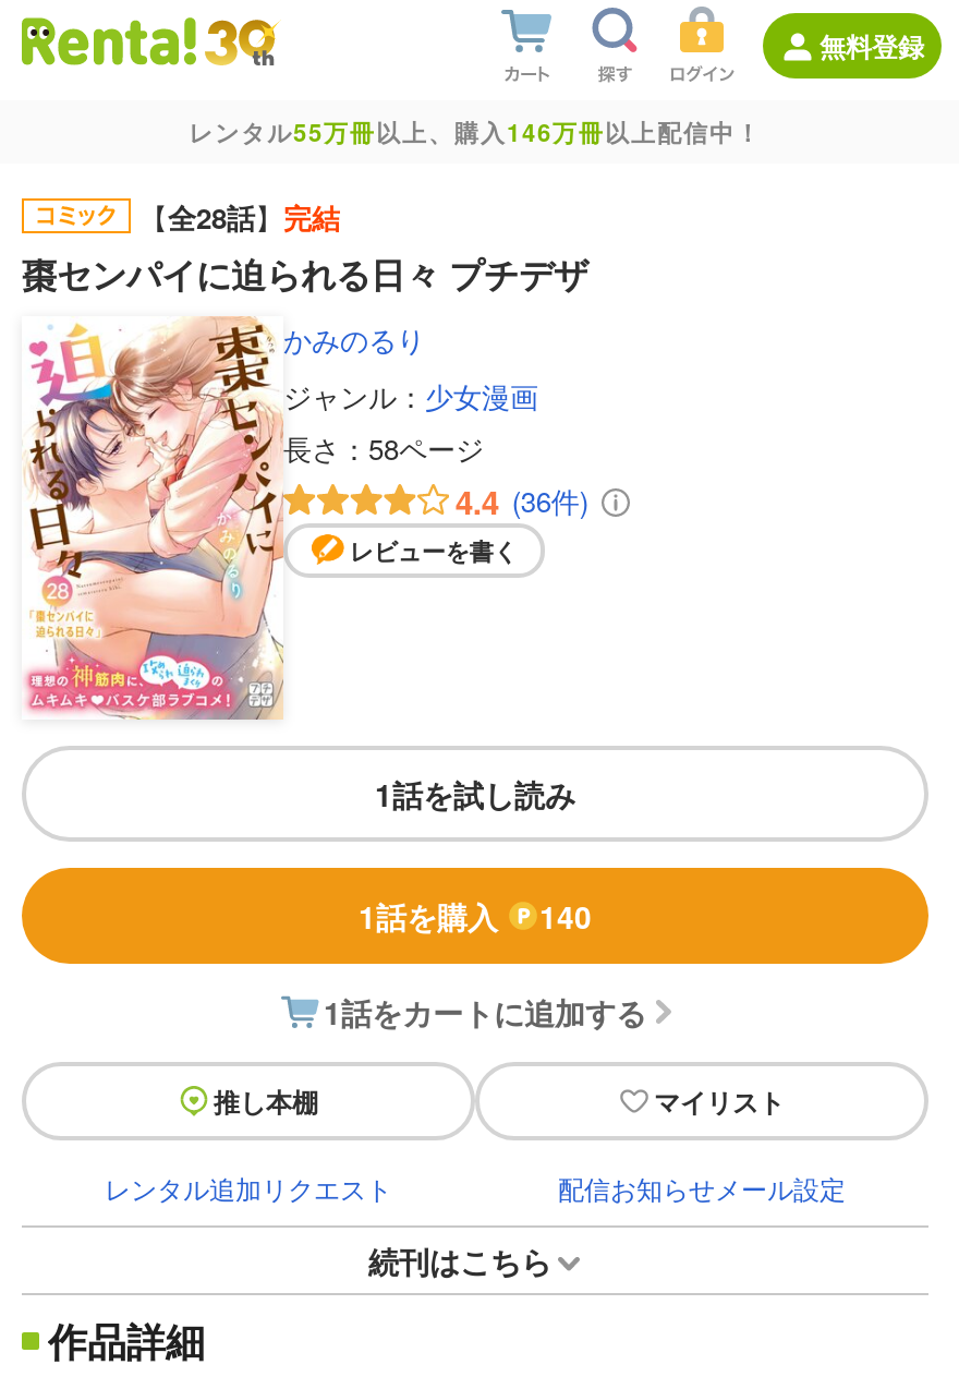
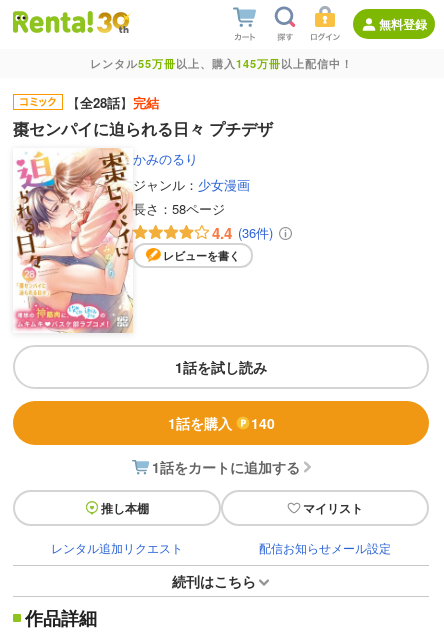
- レンタル55万冊以上、購入146万冊以上配信中！
+ レンタル55万冊以上、購入145万冊以上配信中！
